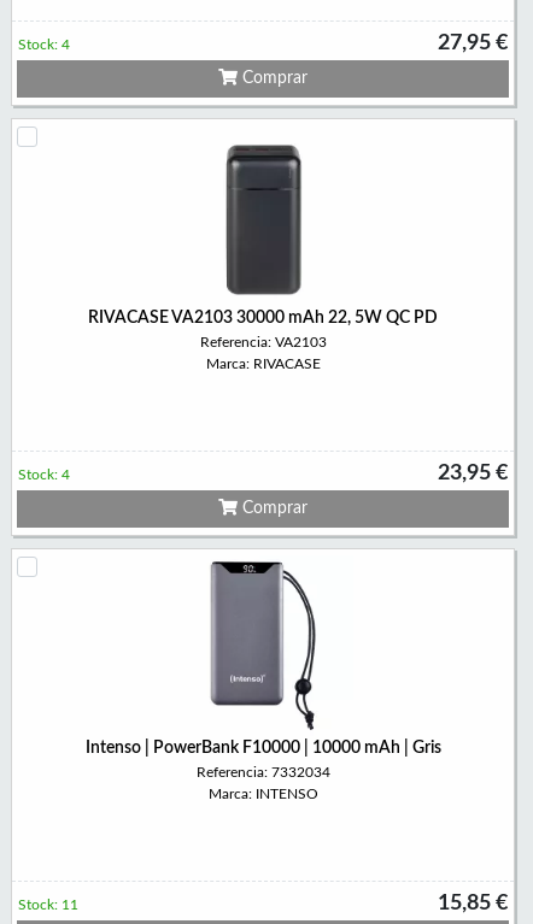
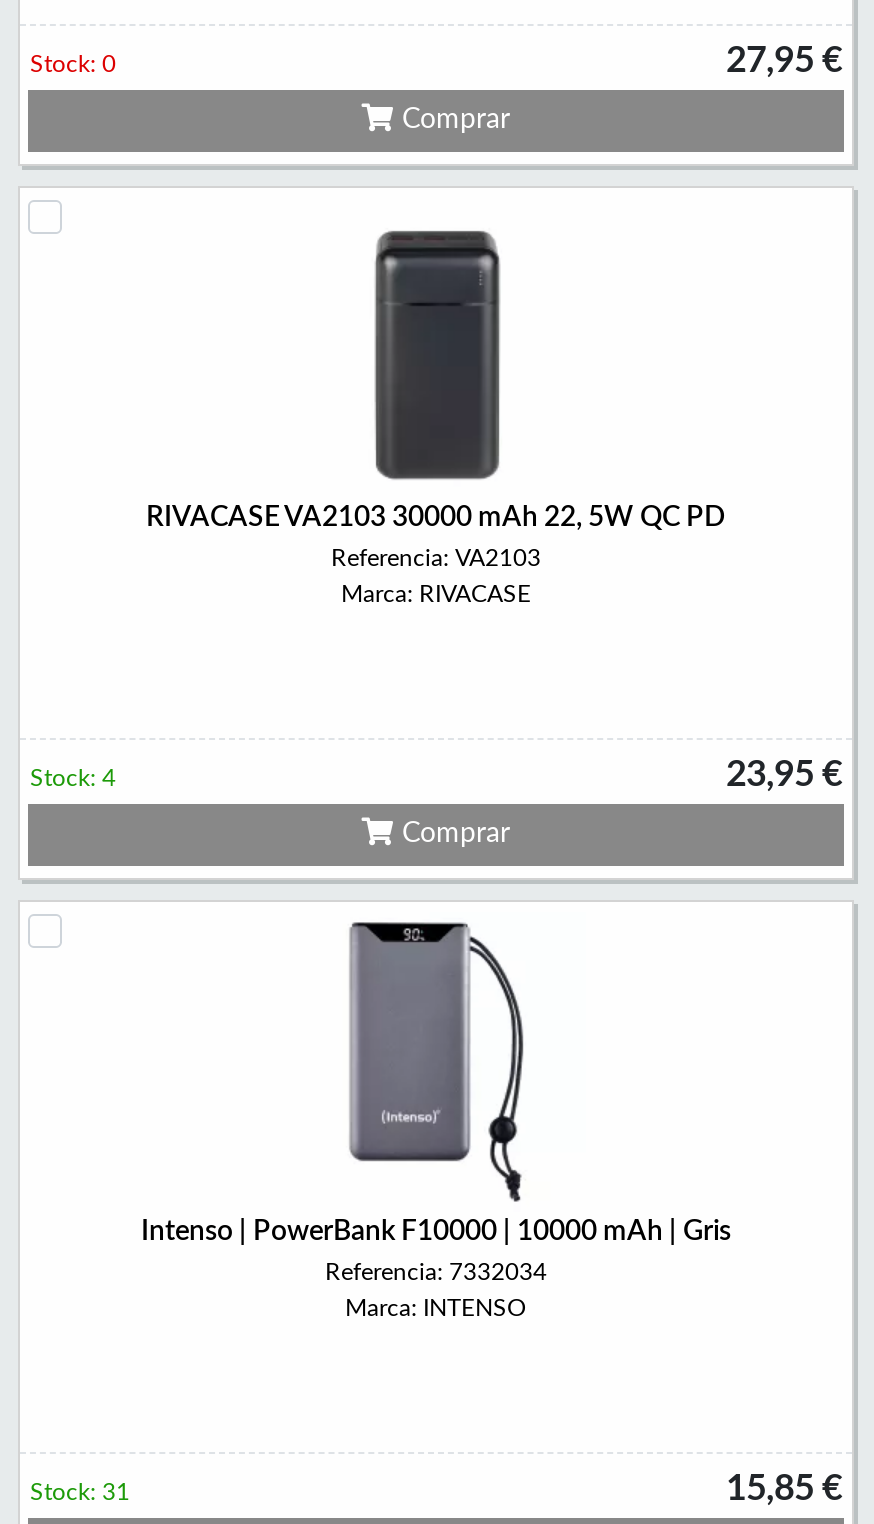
- Stock: 4
+ Stock: 0

- Stock: 11
+ Stock: 31
